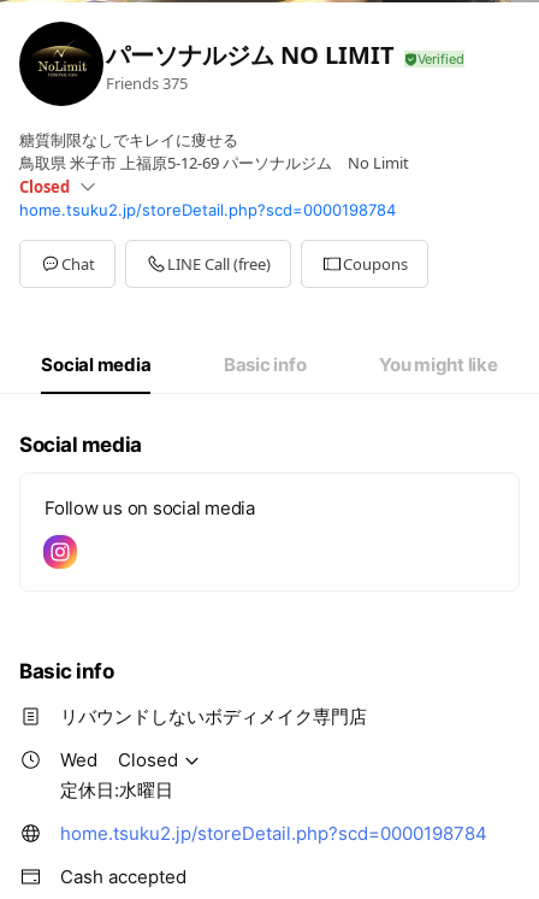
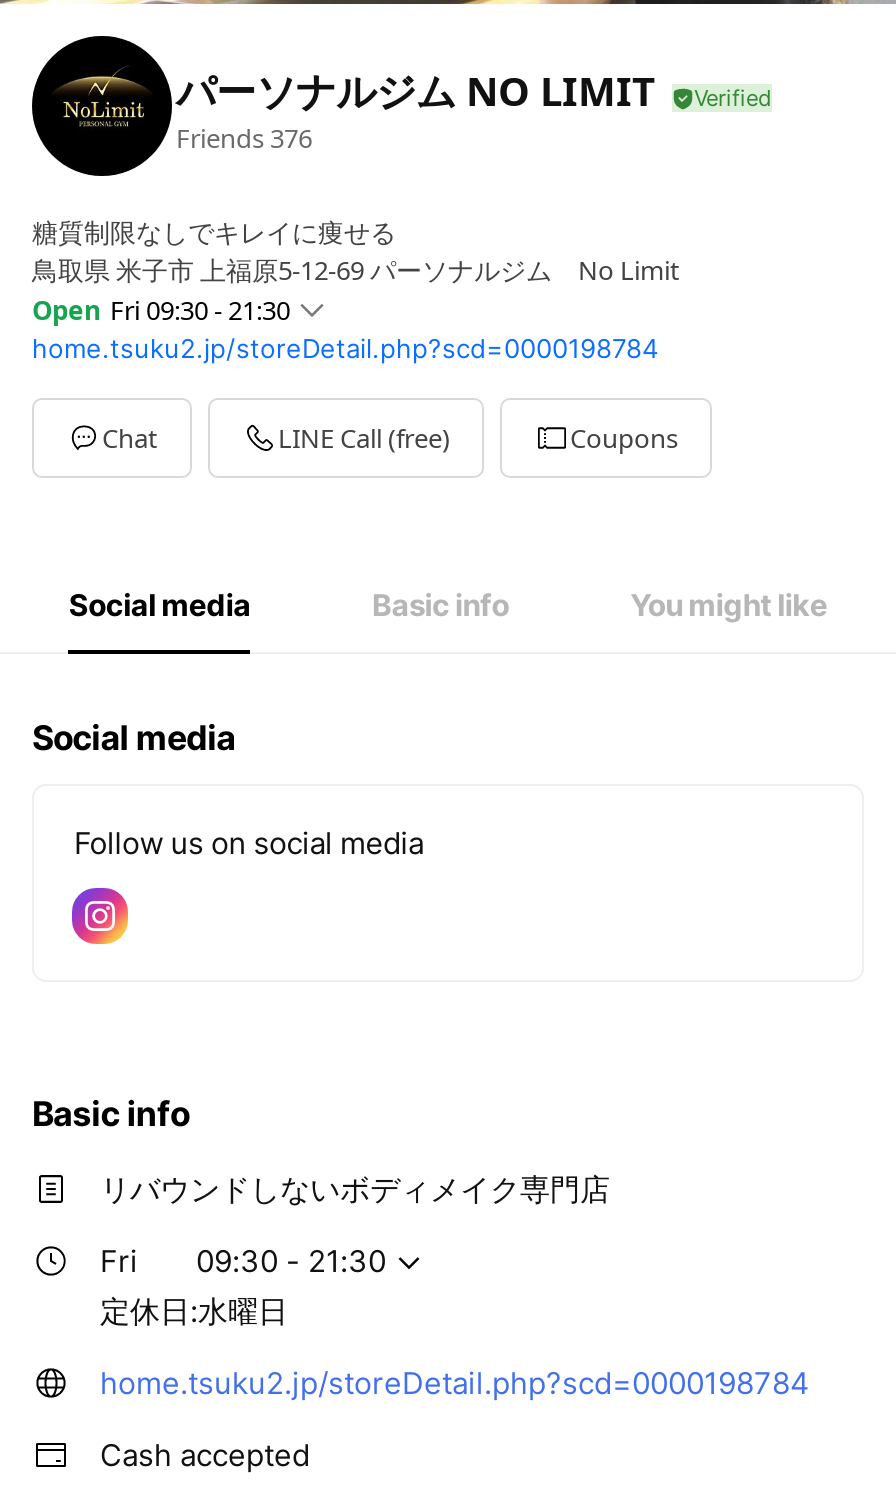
- Friends 375
+ Friends 376

- Closed
+ Open Fri 09:30 - 21:30

- Wed
- Closed
+ Fri
+ 09:30 - 21:30
